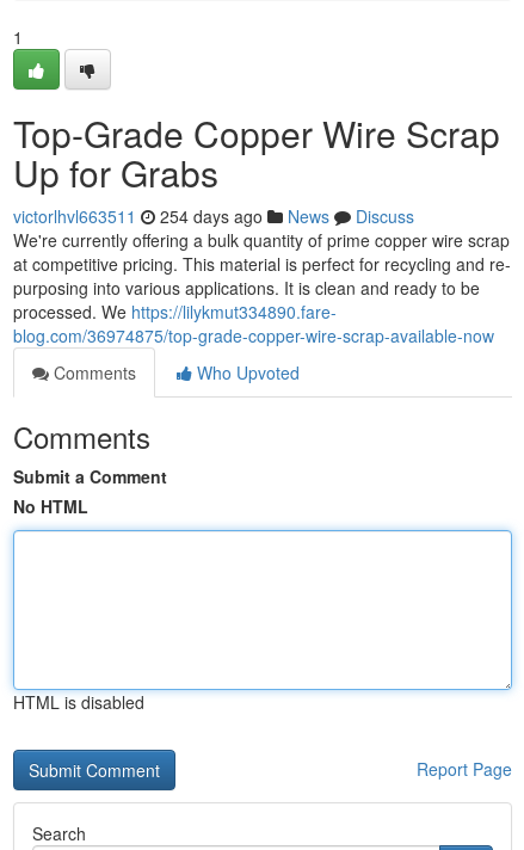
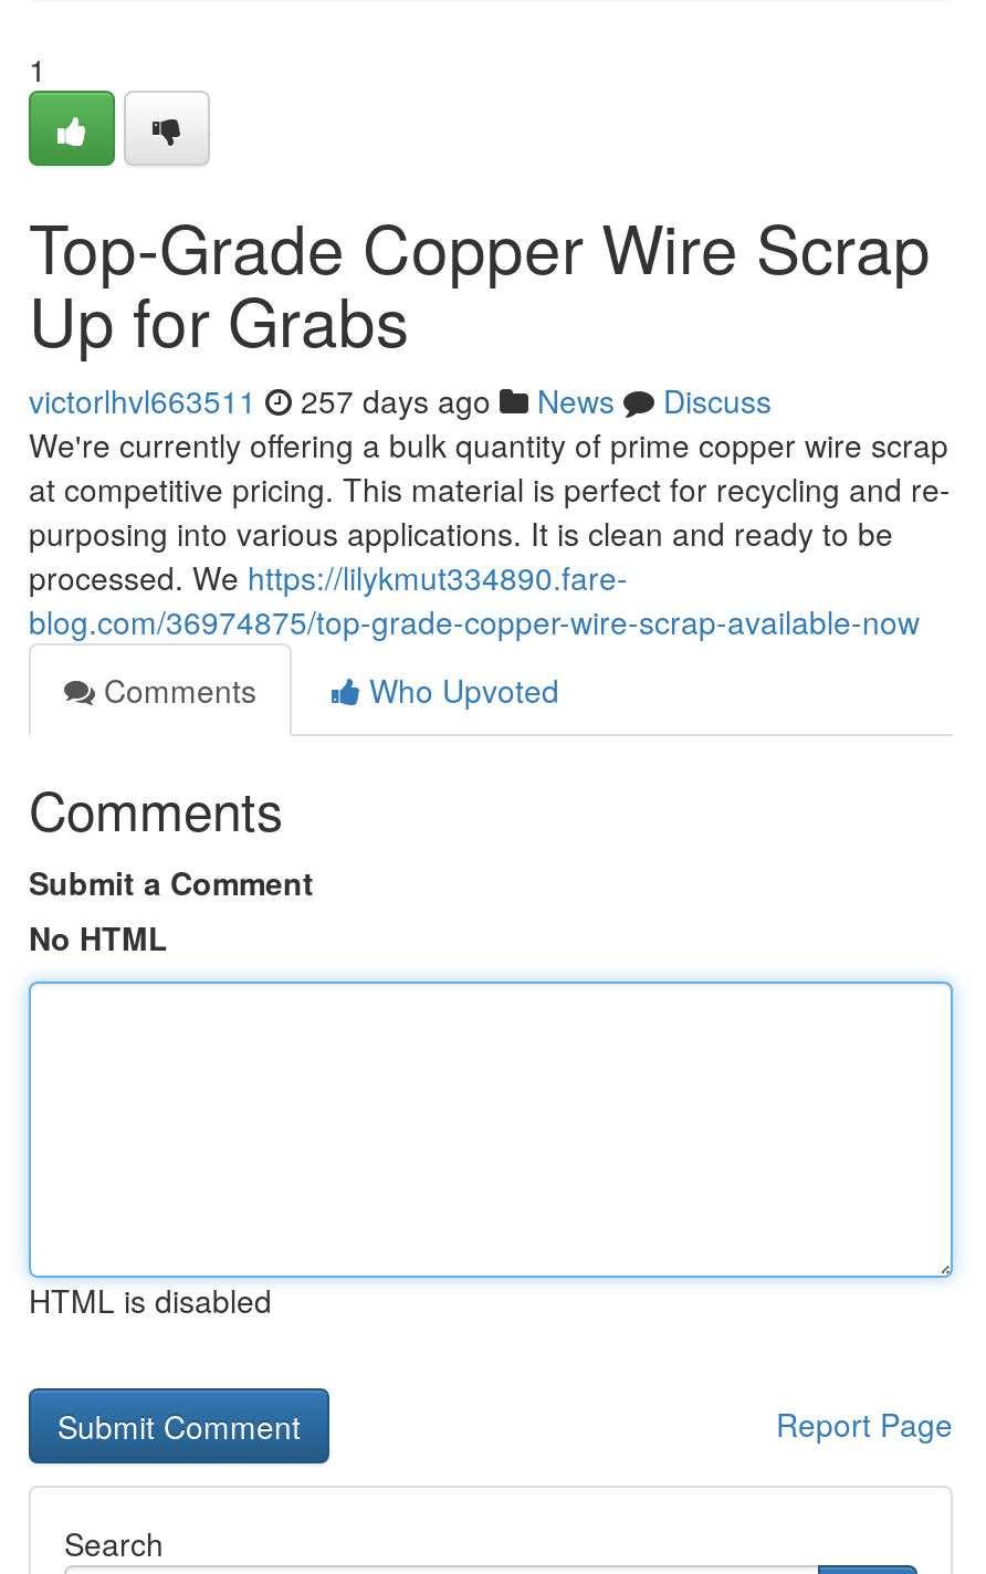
- victorlhvl663511 254 days ago News Discuss
+ victorlhvl663511 257 days ago News Discuss
